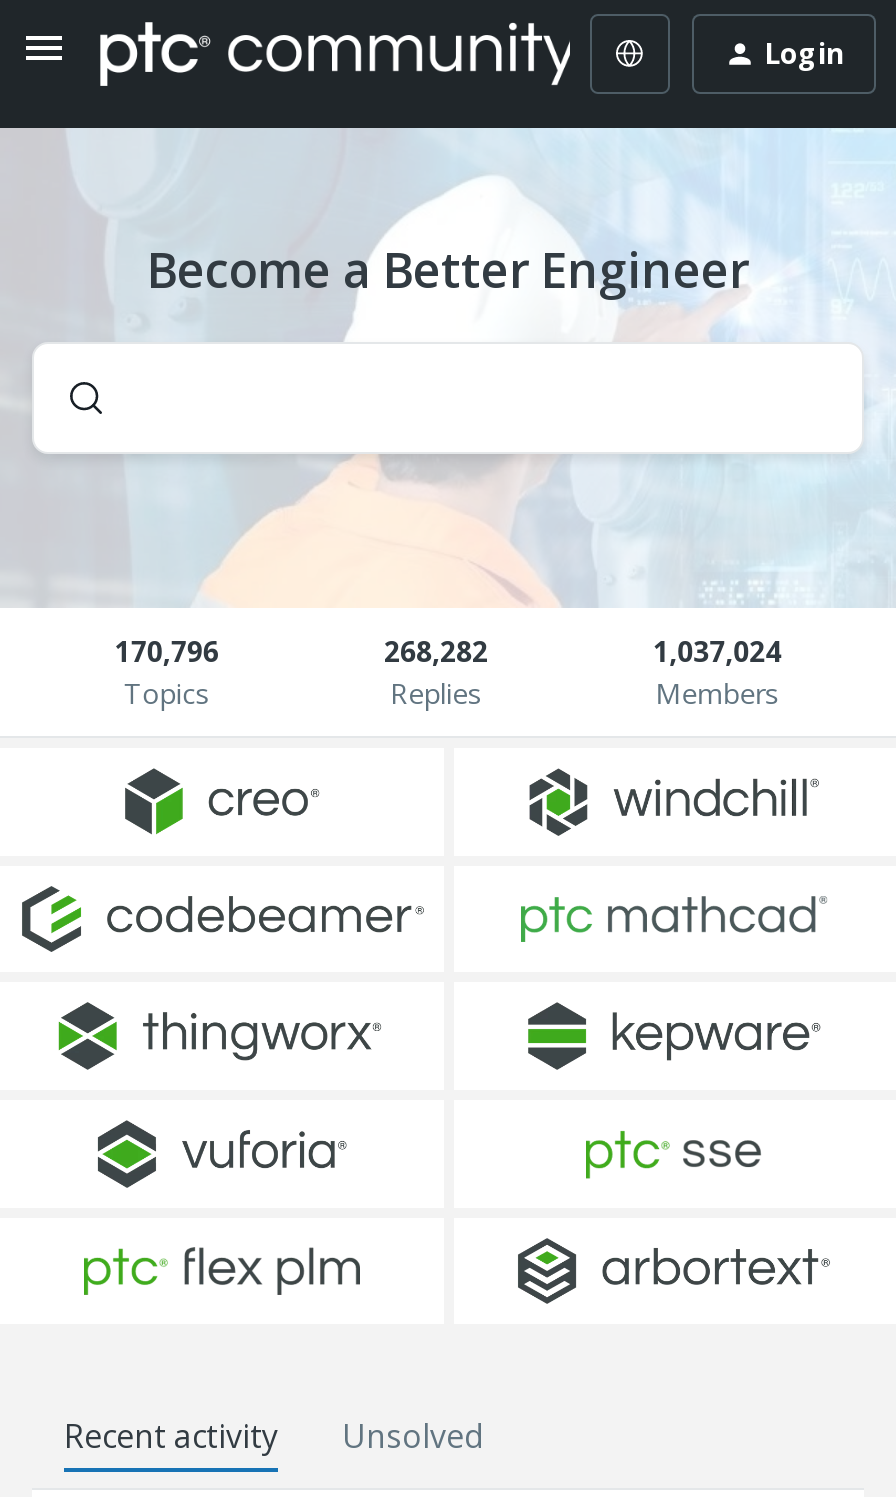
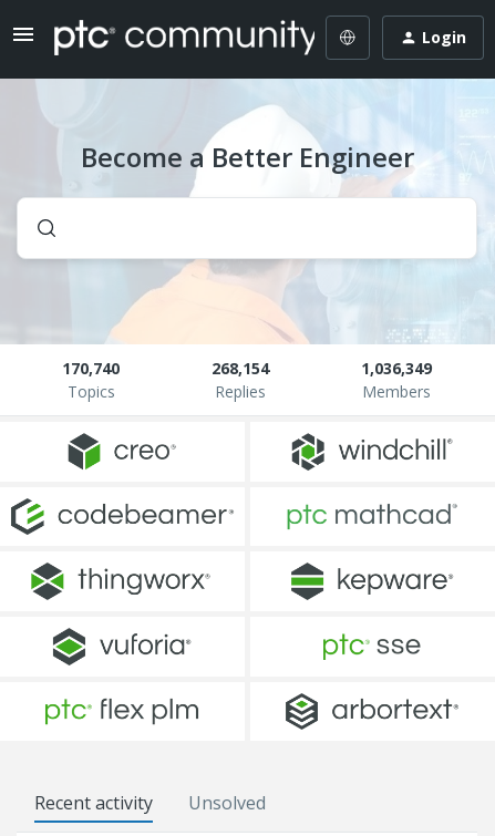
- 170,796
+ 170,740

- 268,282
+ 268,154

- 1,037,024
+ 1,036,349
